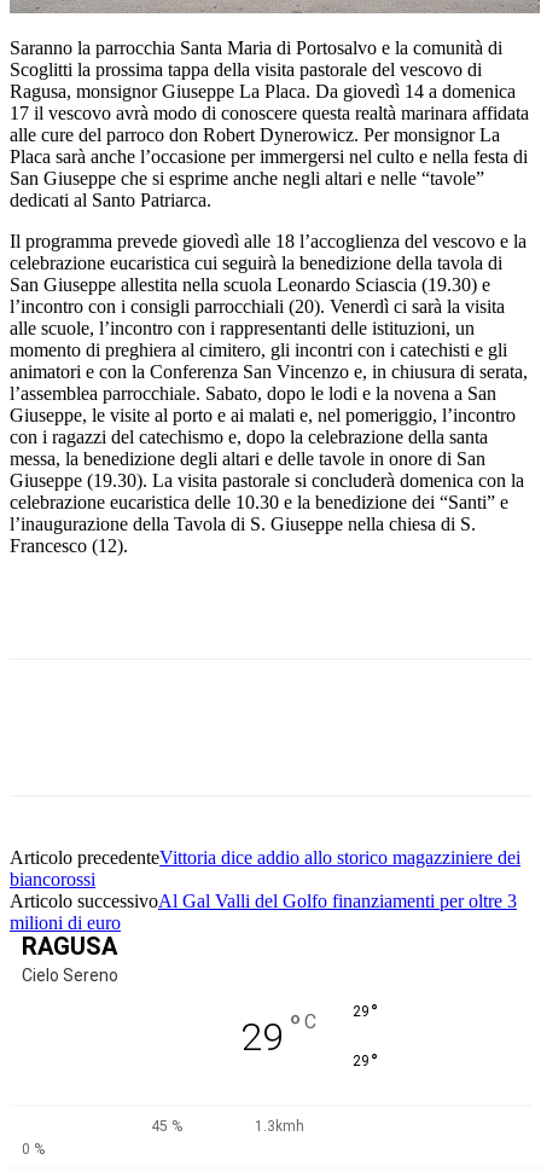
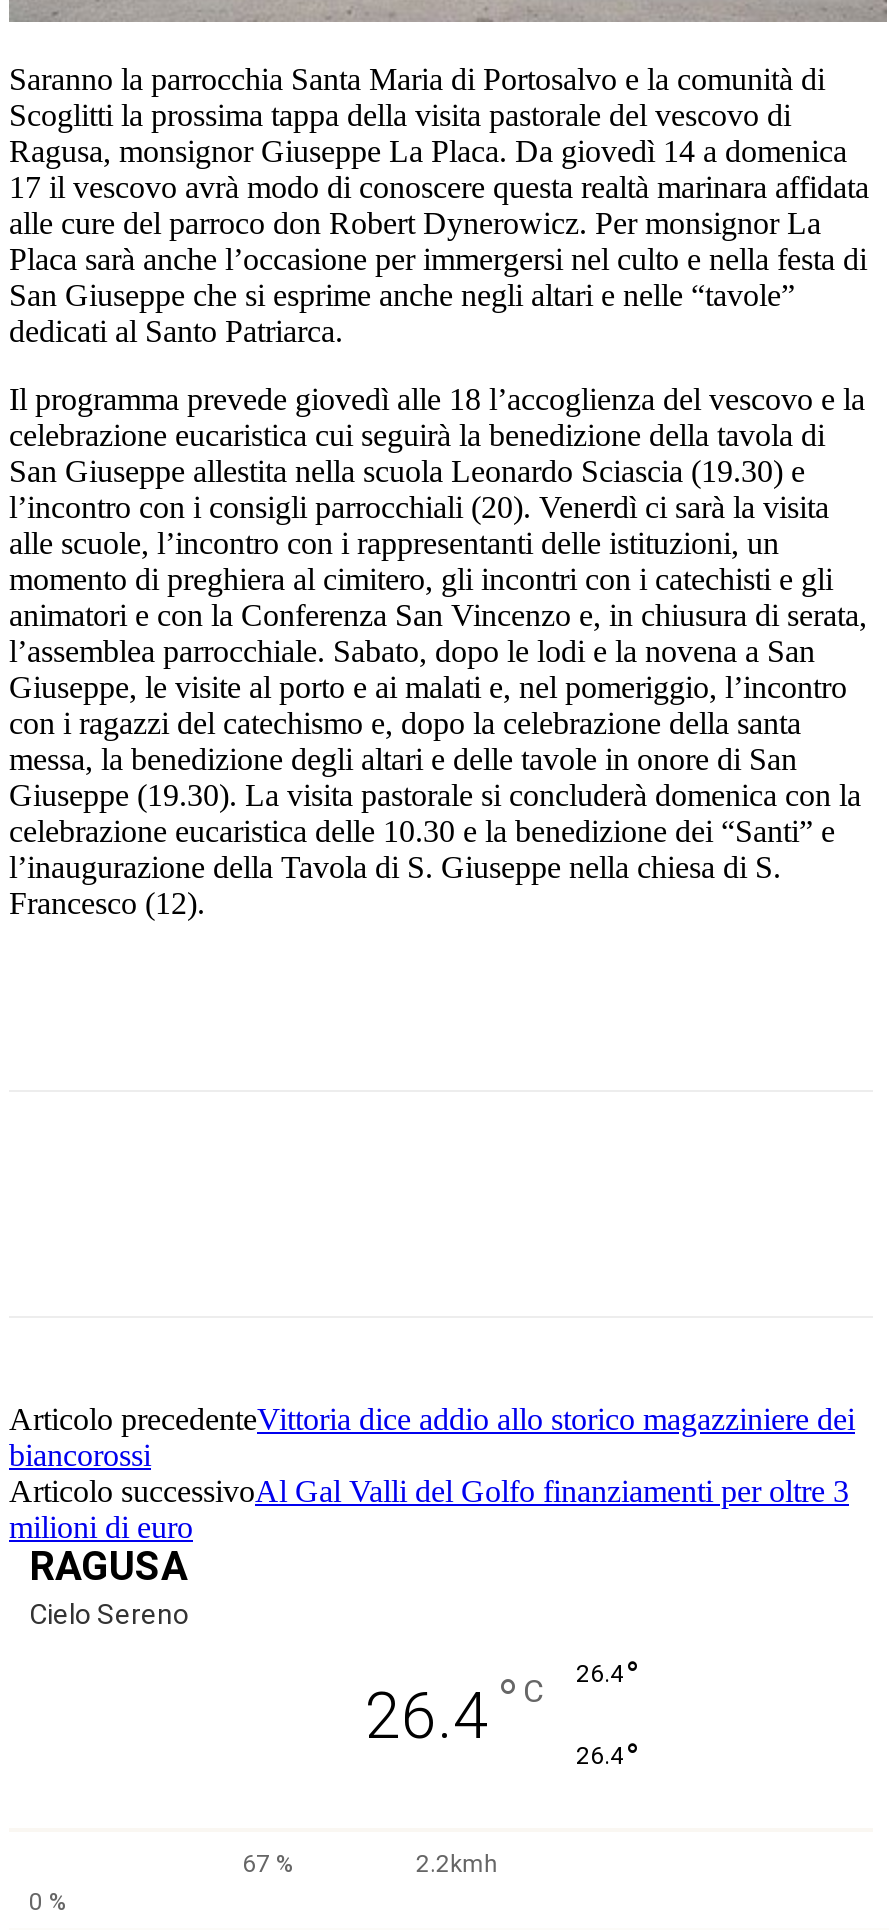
- 29 ° C
- 29°
+ 26.4 ° C
+ 26.4°

- 29°
+ 26.4°

- 45 %
- 1.3kmh
+ 67 %
+ 2.2kmh
